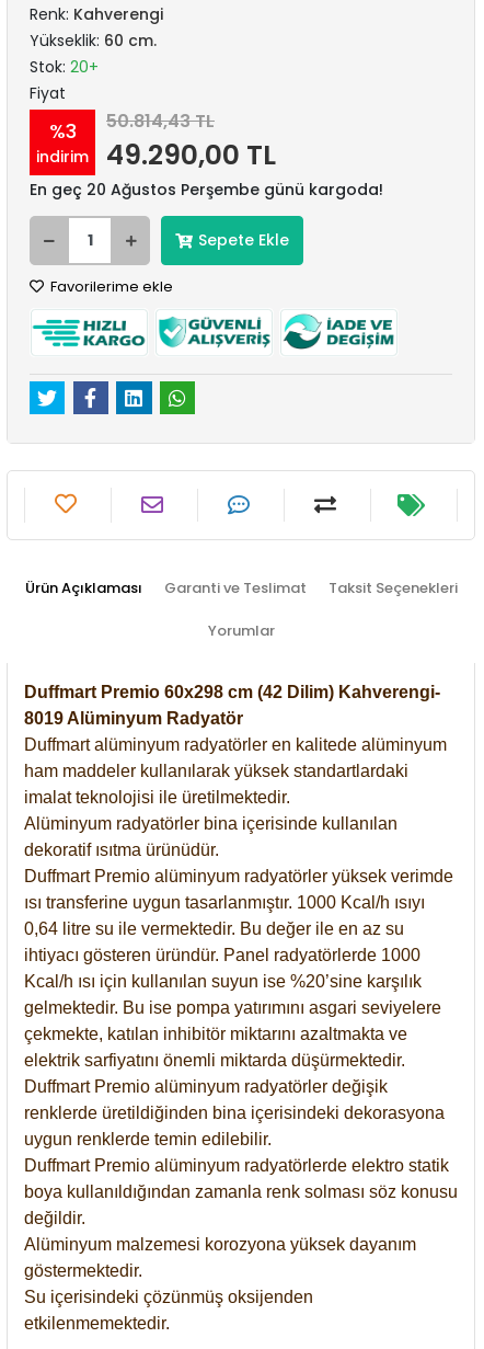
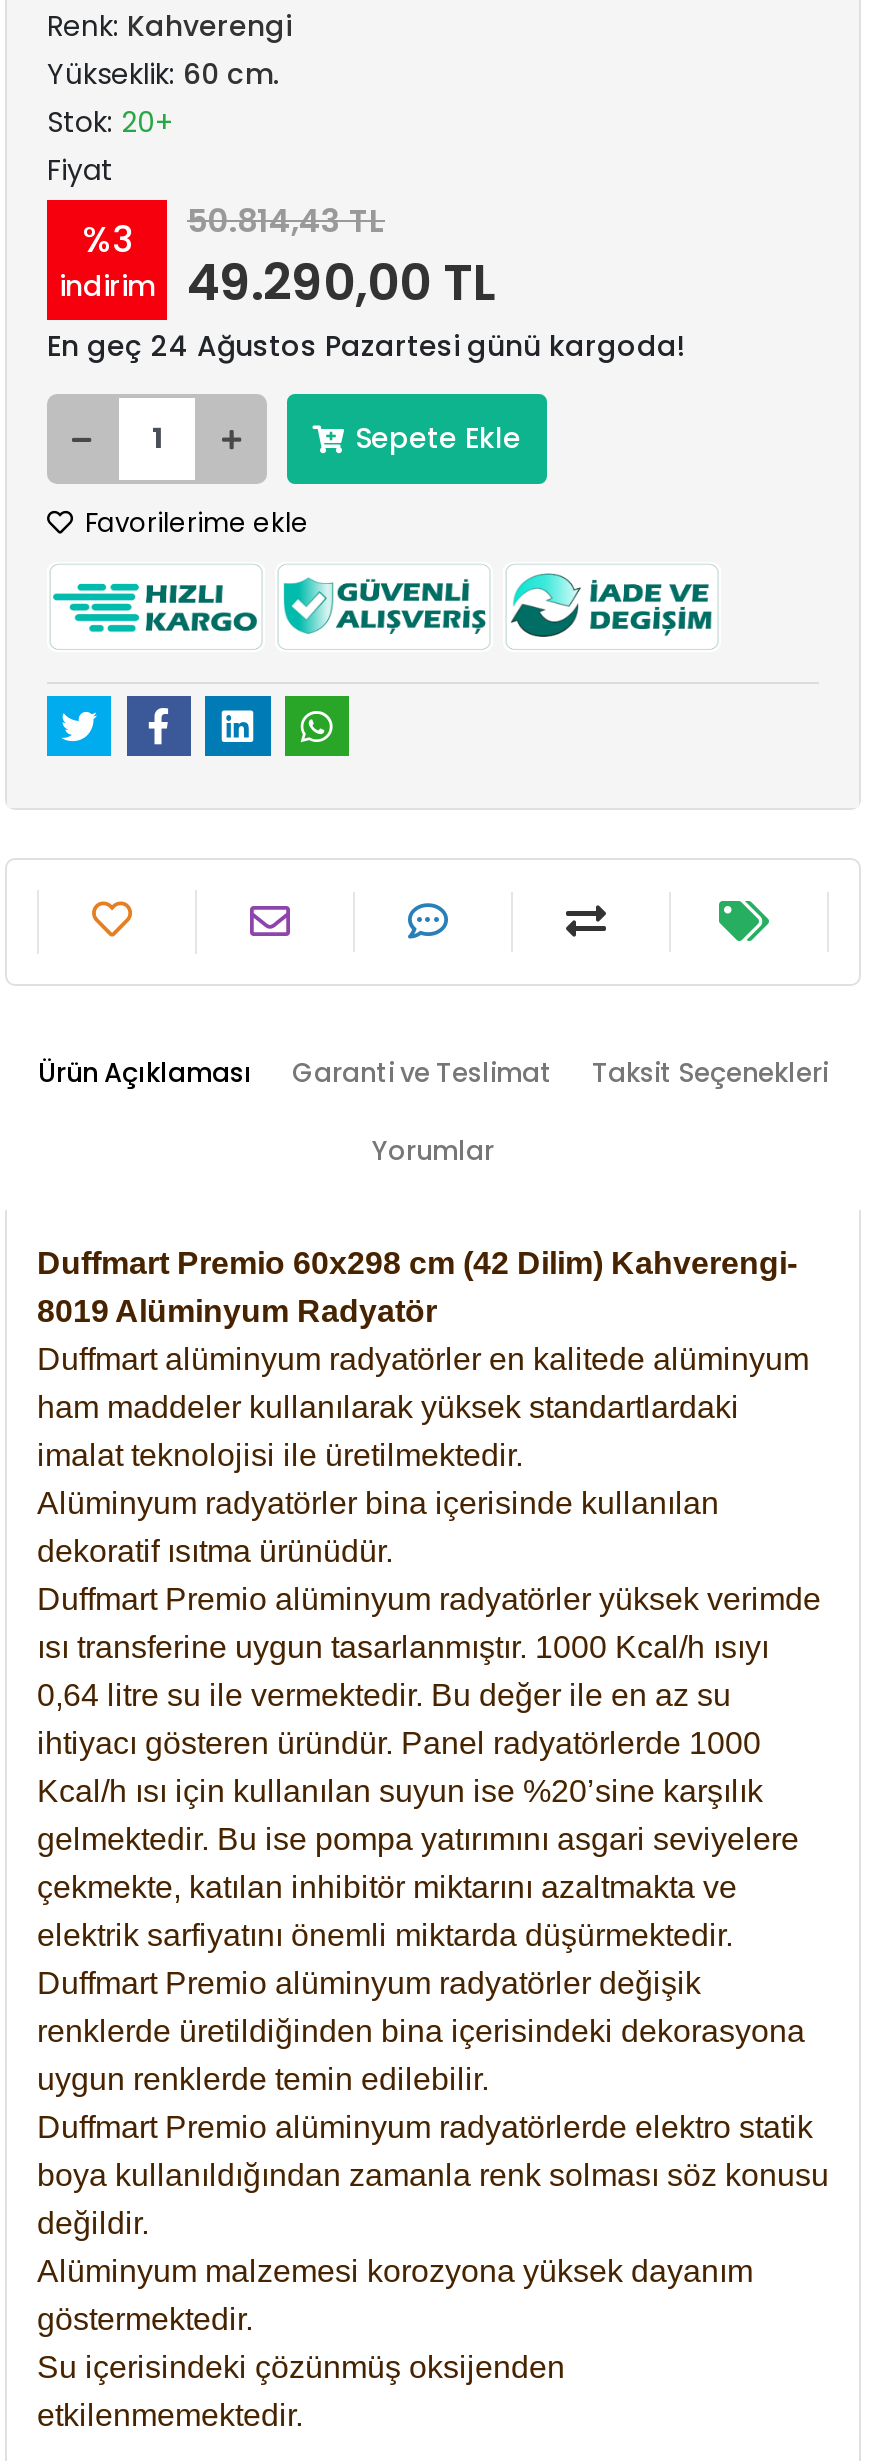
- En geç 20 Ağustos Perşembe günü kargoda!
+ En geç 24 Ağustos Pazartesi günü kargoda!
